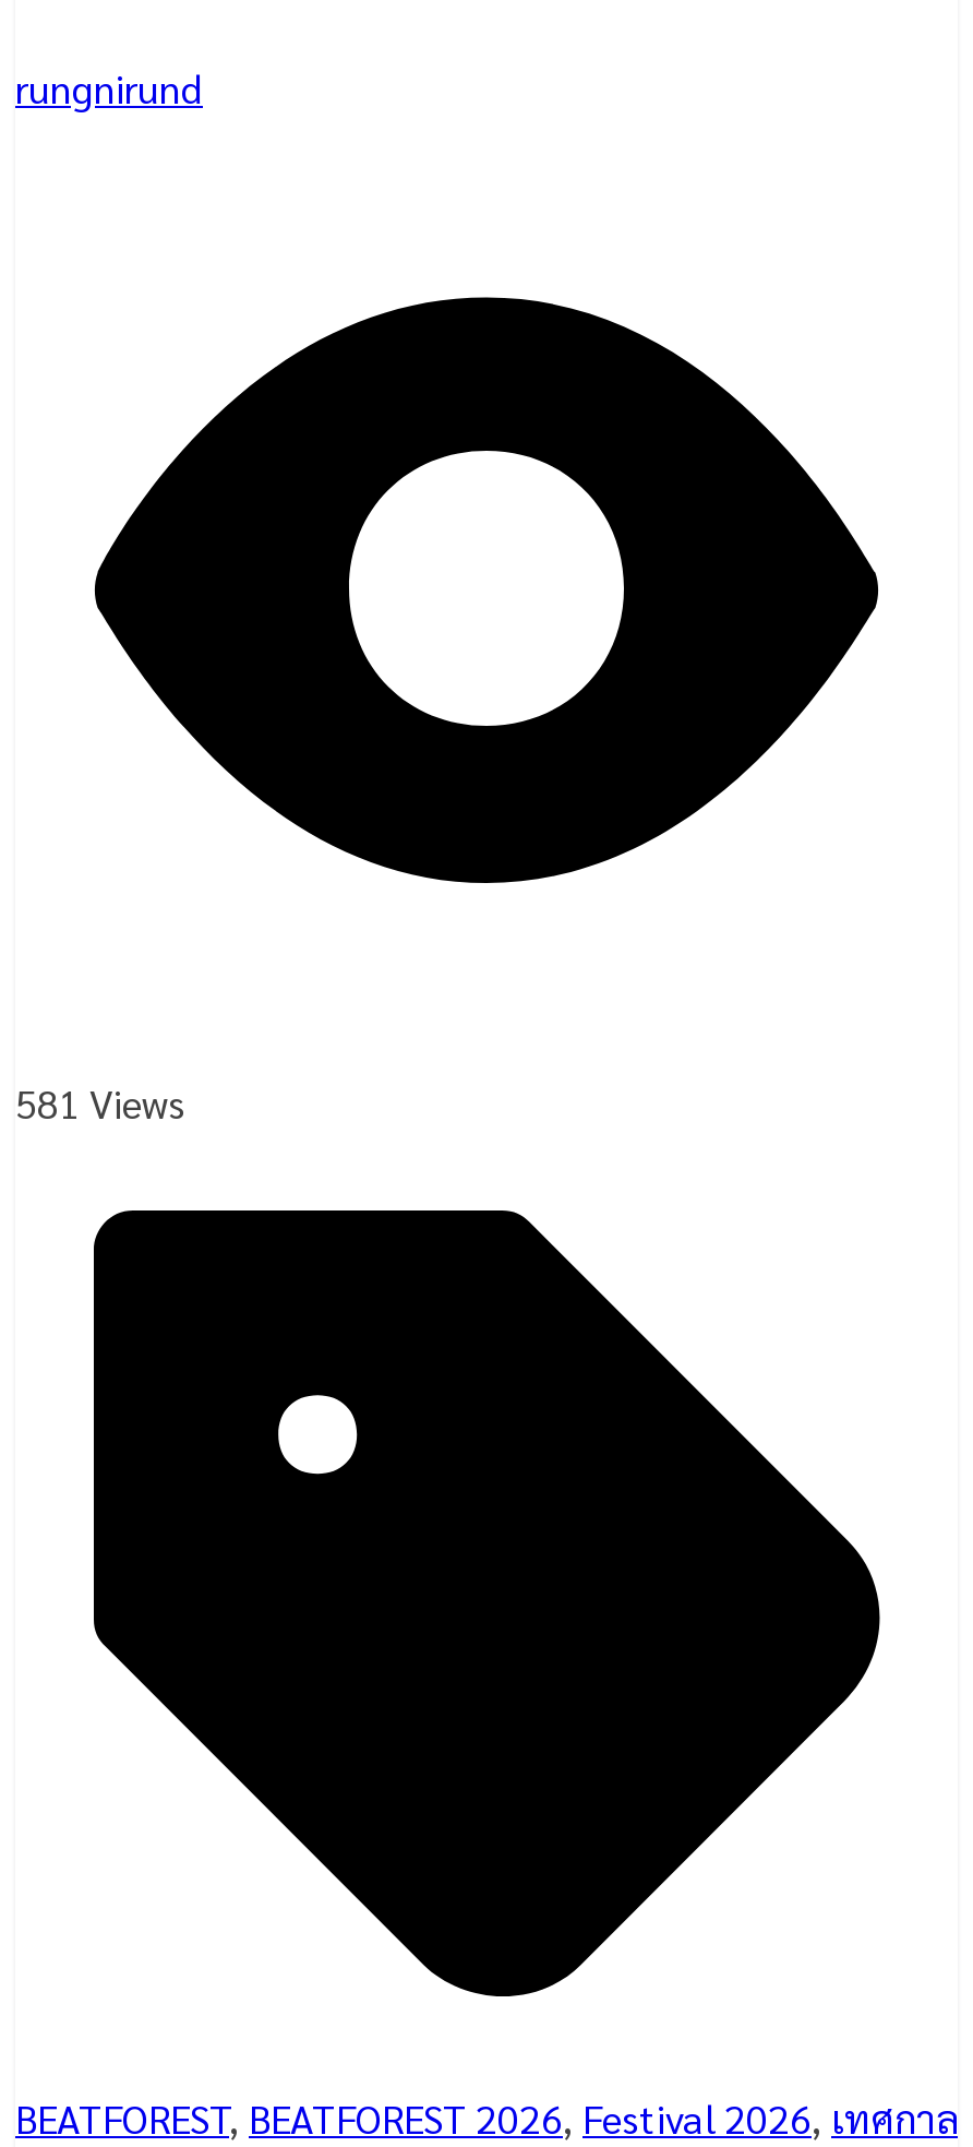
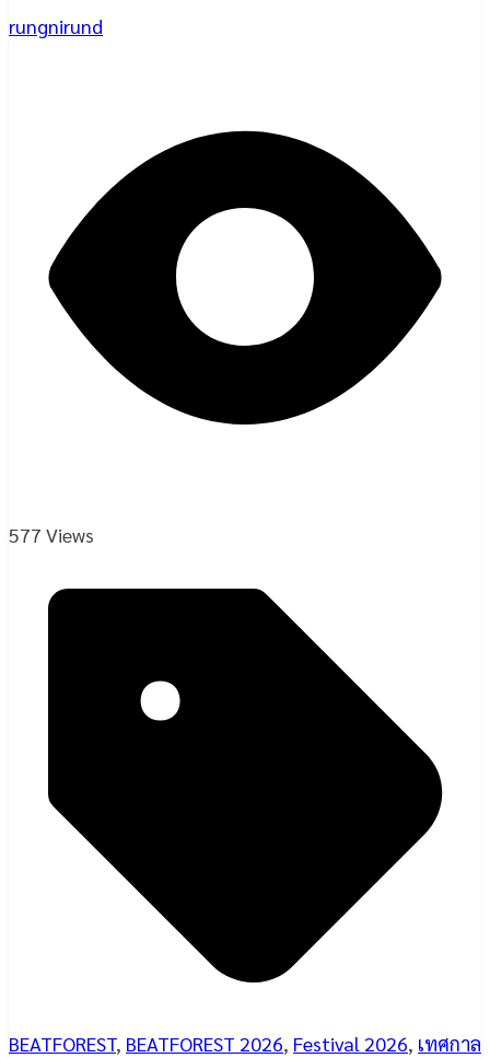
- 581 Views
+ 577 Views
